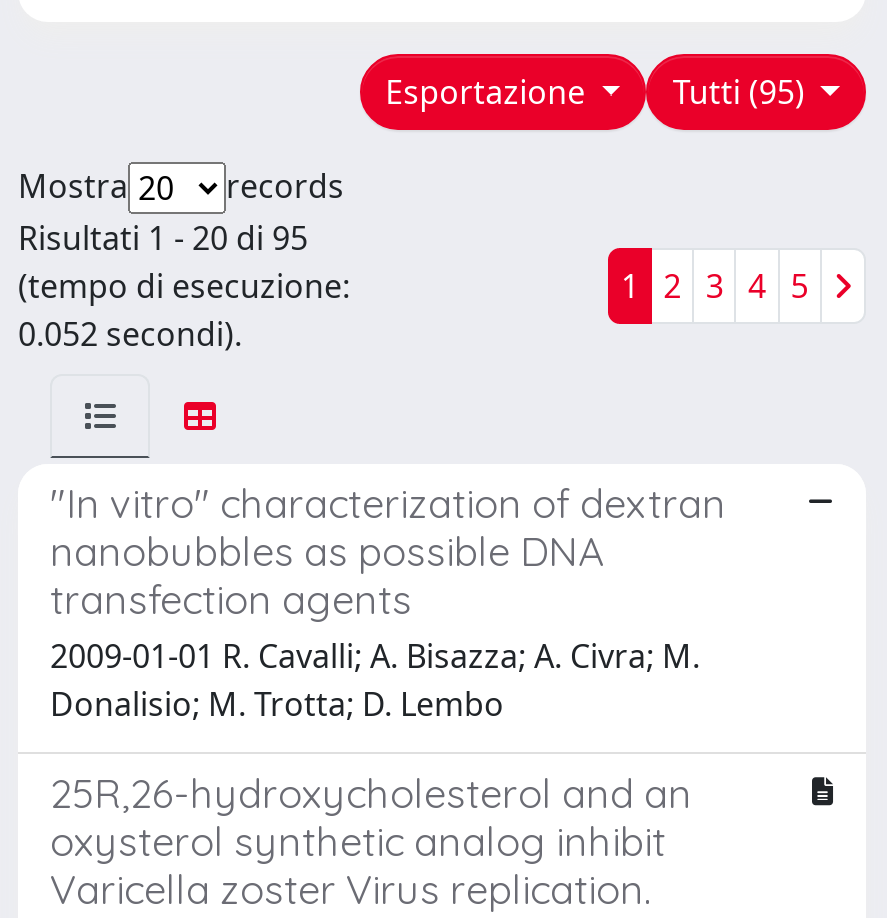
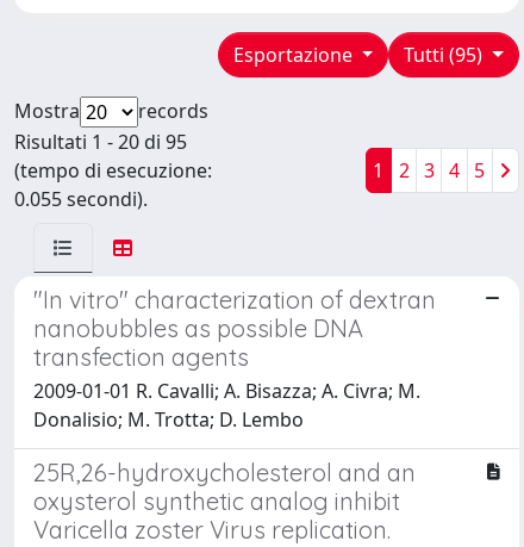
- 0.052 secondi).
+ 0.055 secondi).
